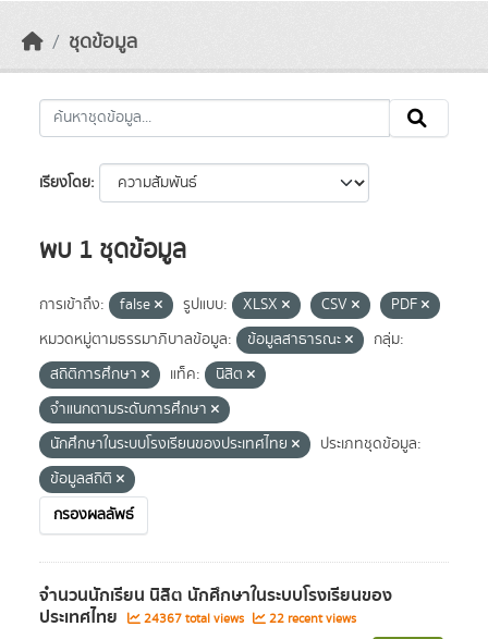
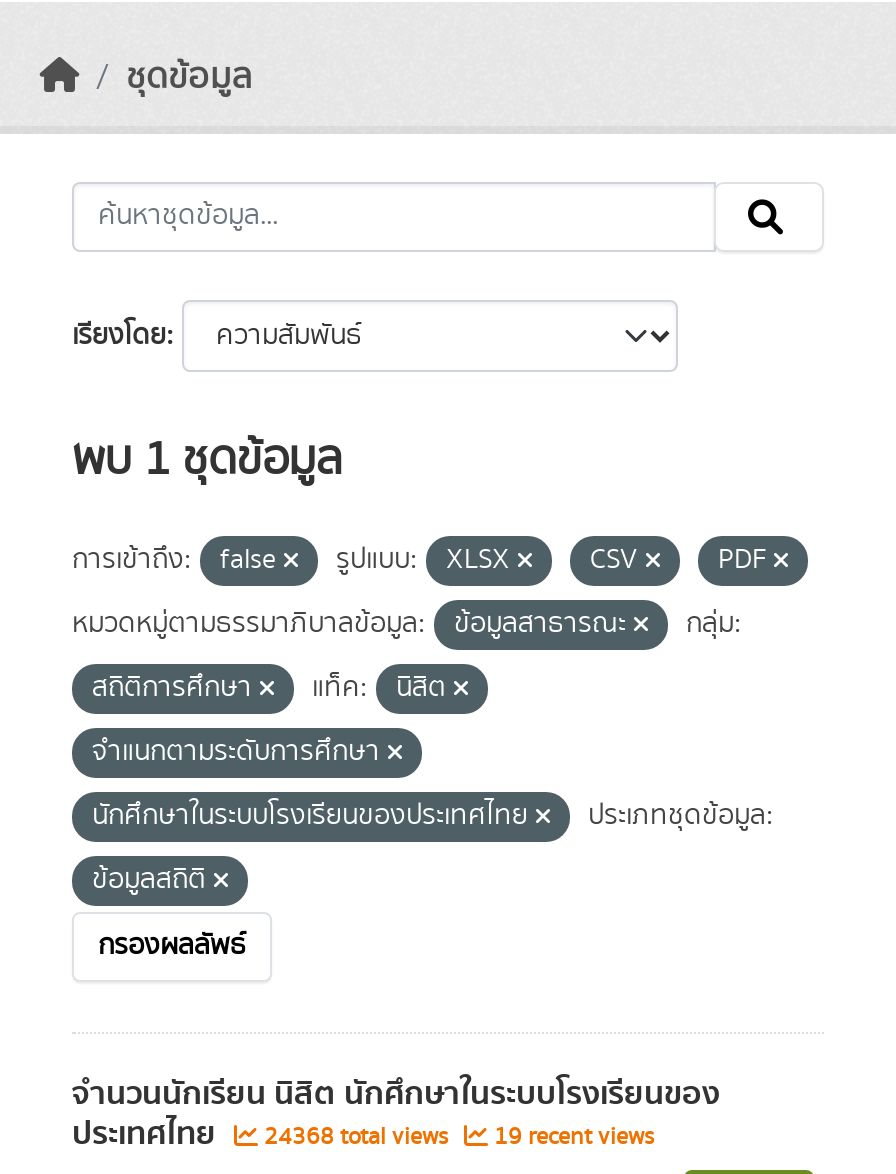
- 24367 total views
+ 24368 total views

- 22 recent views
+ 19 recent views
